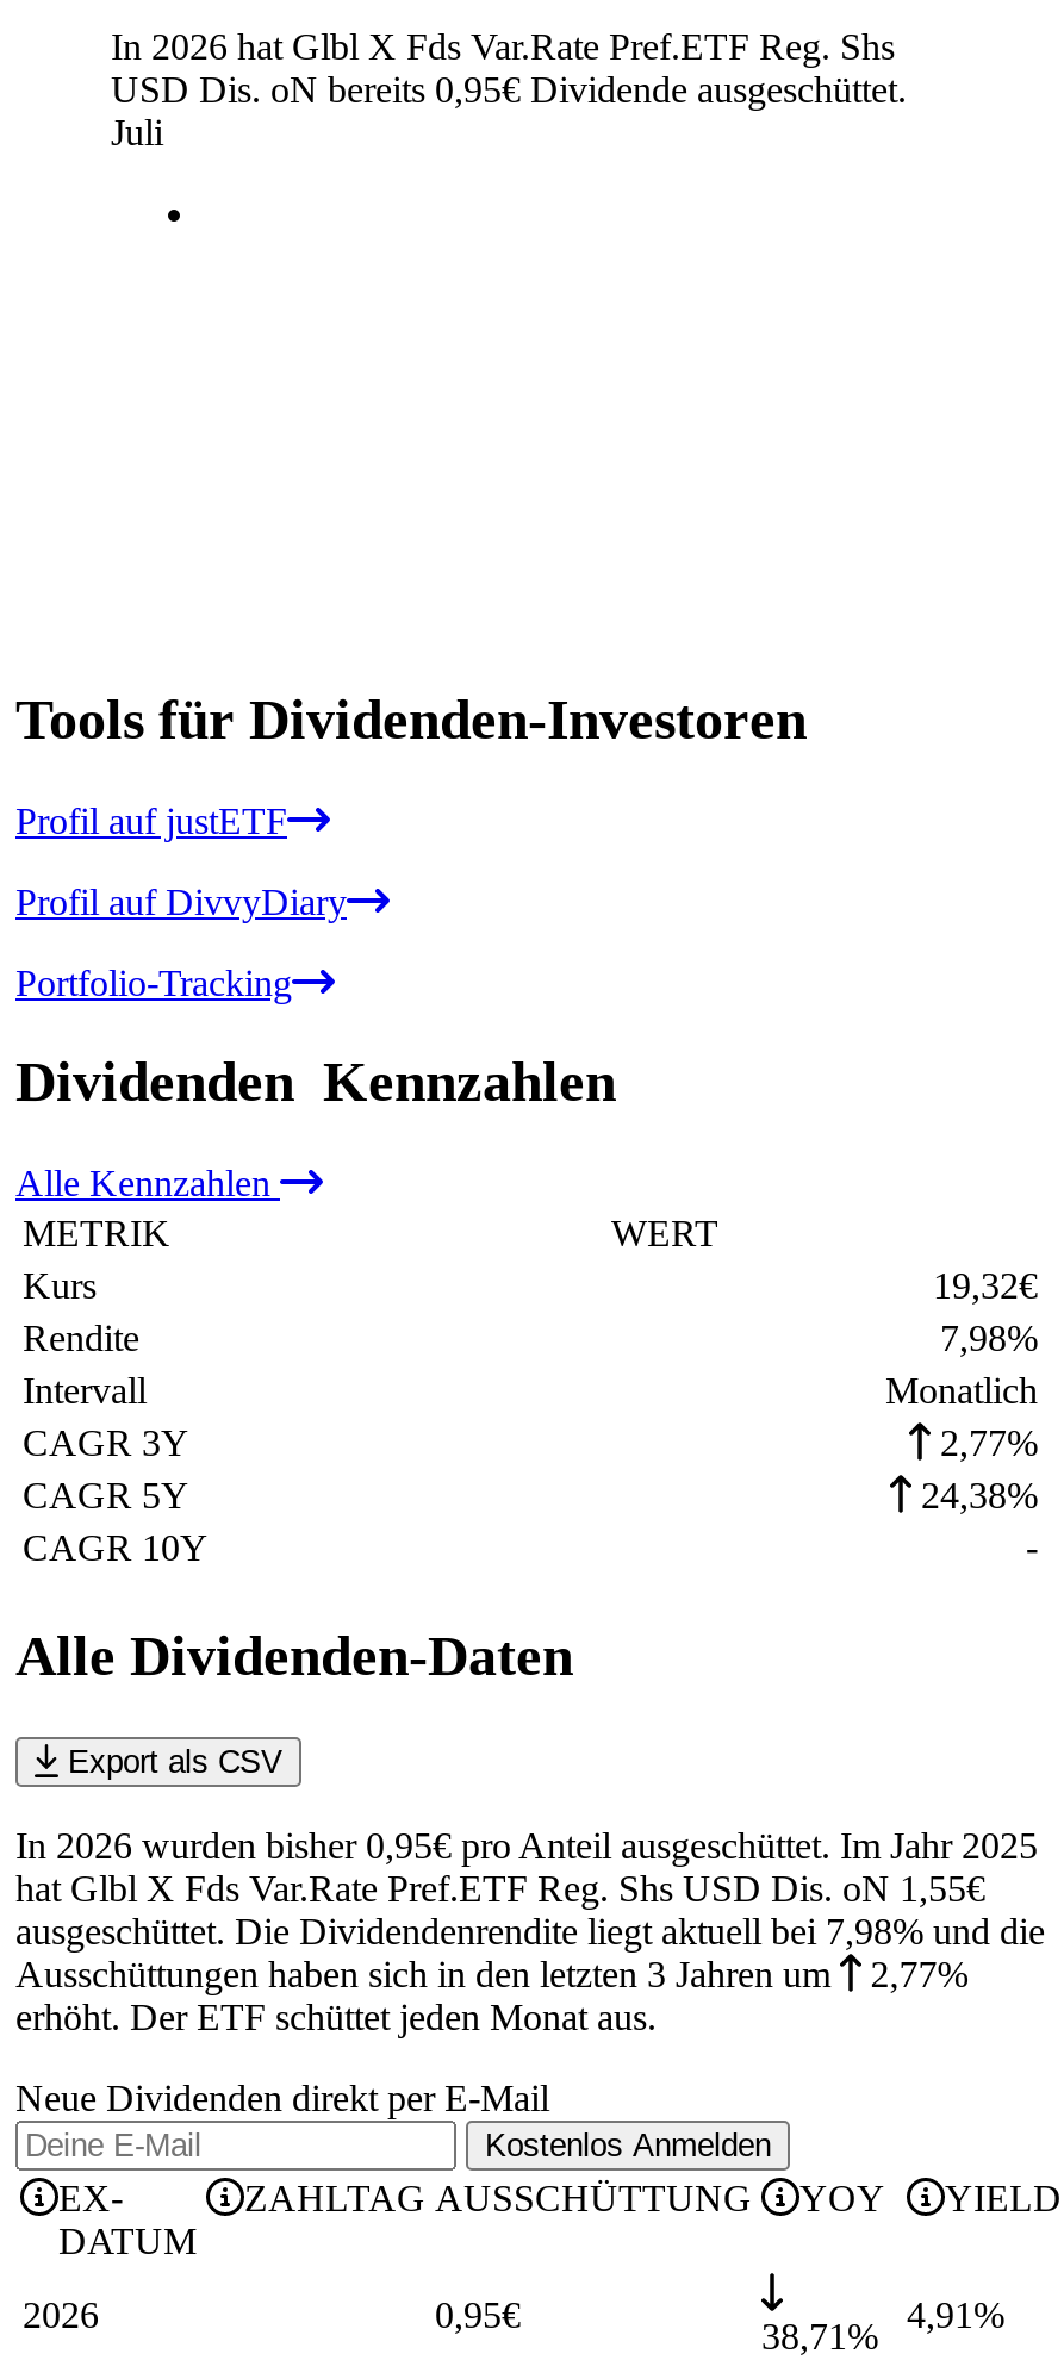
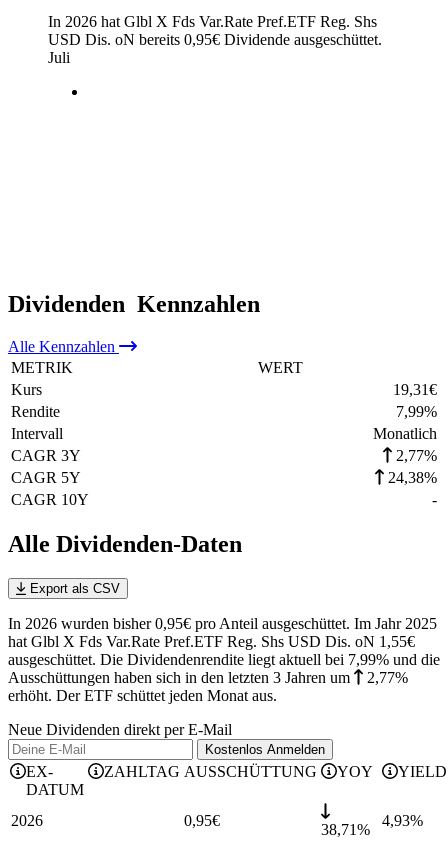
- Tools für Dividenden-Investoren
- Profil auf justETF
- Profil auf DivvyDiary
- Portfolio-Tracking

- 19,32€
+ 19,31€

- 7,98%
+ 7,99%

- ausgeschüttet. Die Dividendenrendite liegt aktuell bei 7,98% und die
+ ausgeschüttet. Die Dividendenrendite liegt aktuell bei 7,99% und die

- 4,91%
+ 4,93%
